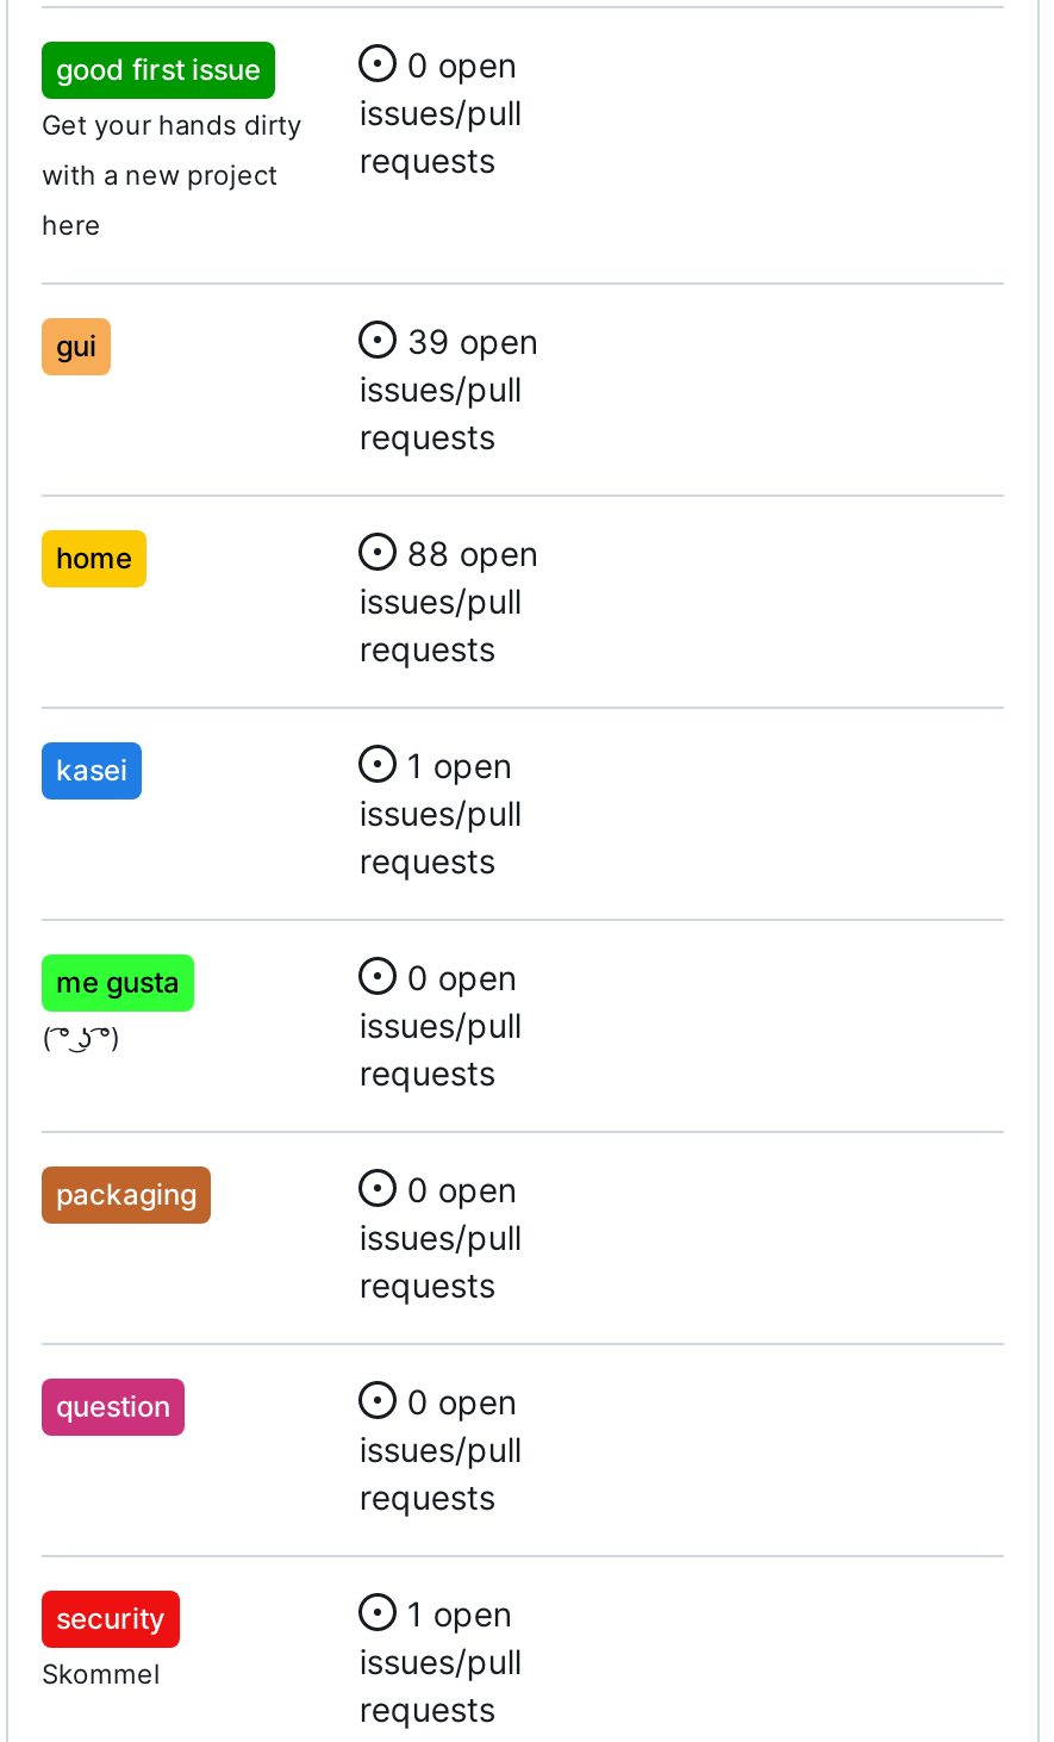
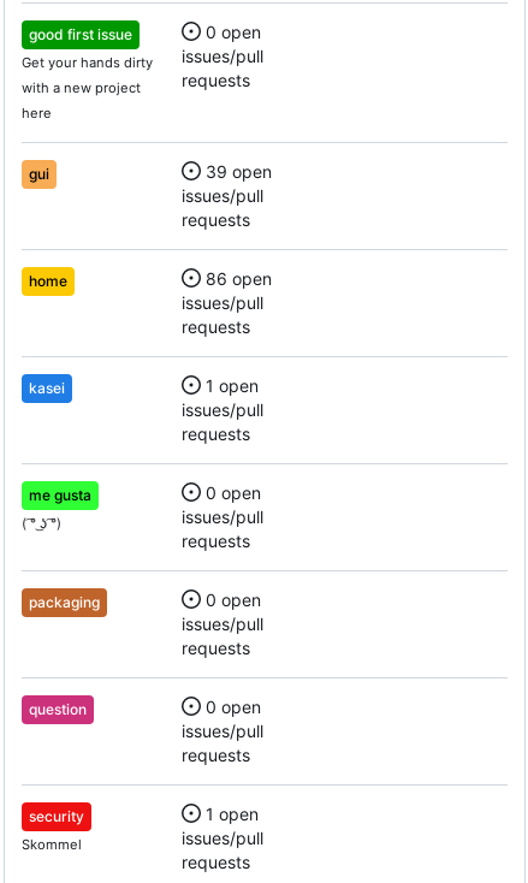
- 88 open
+ 86 open
